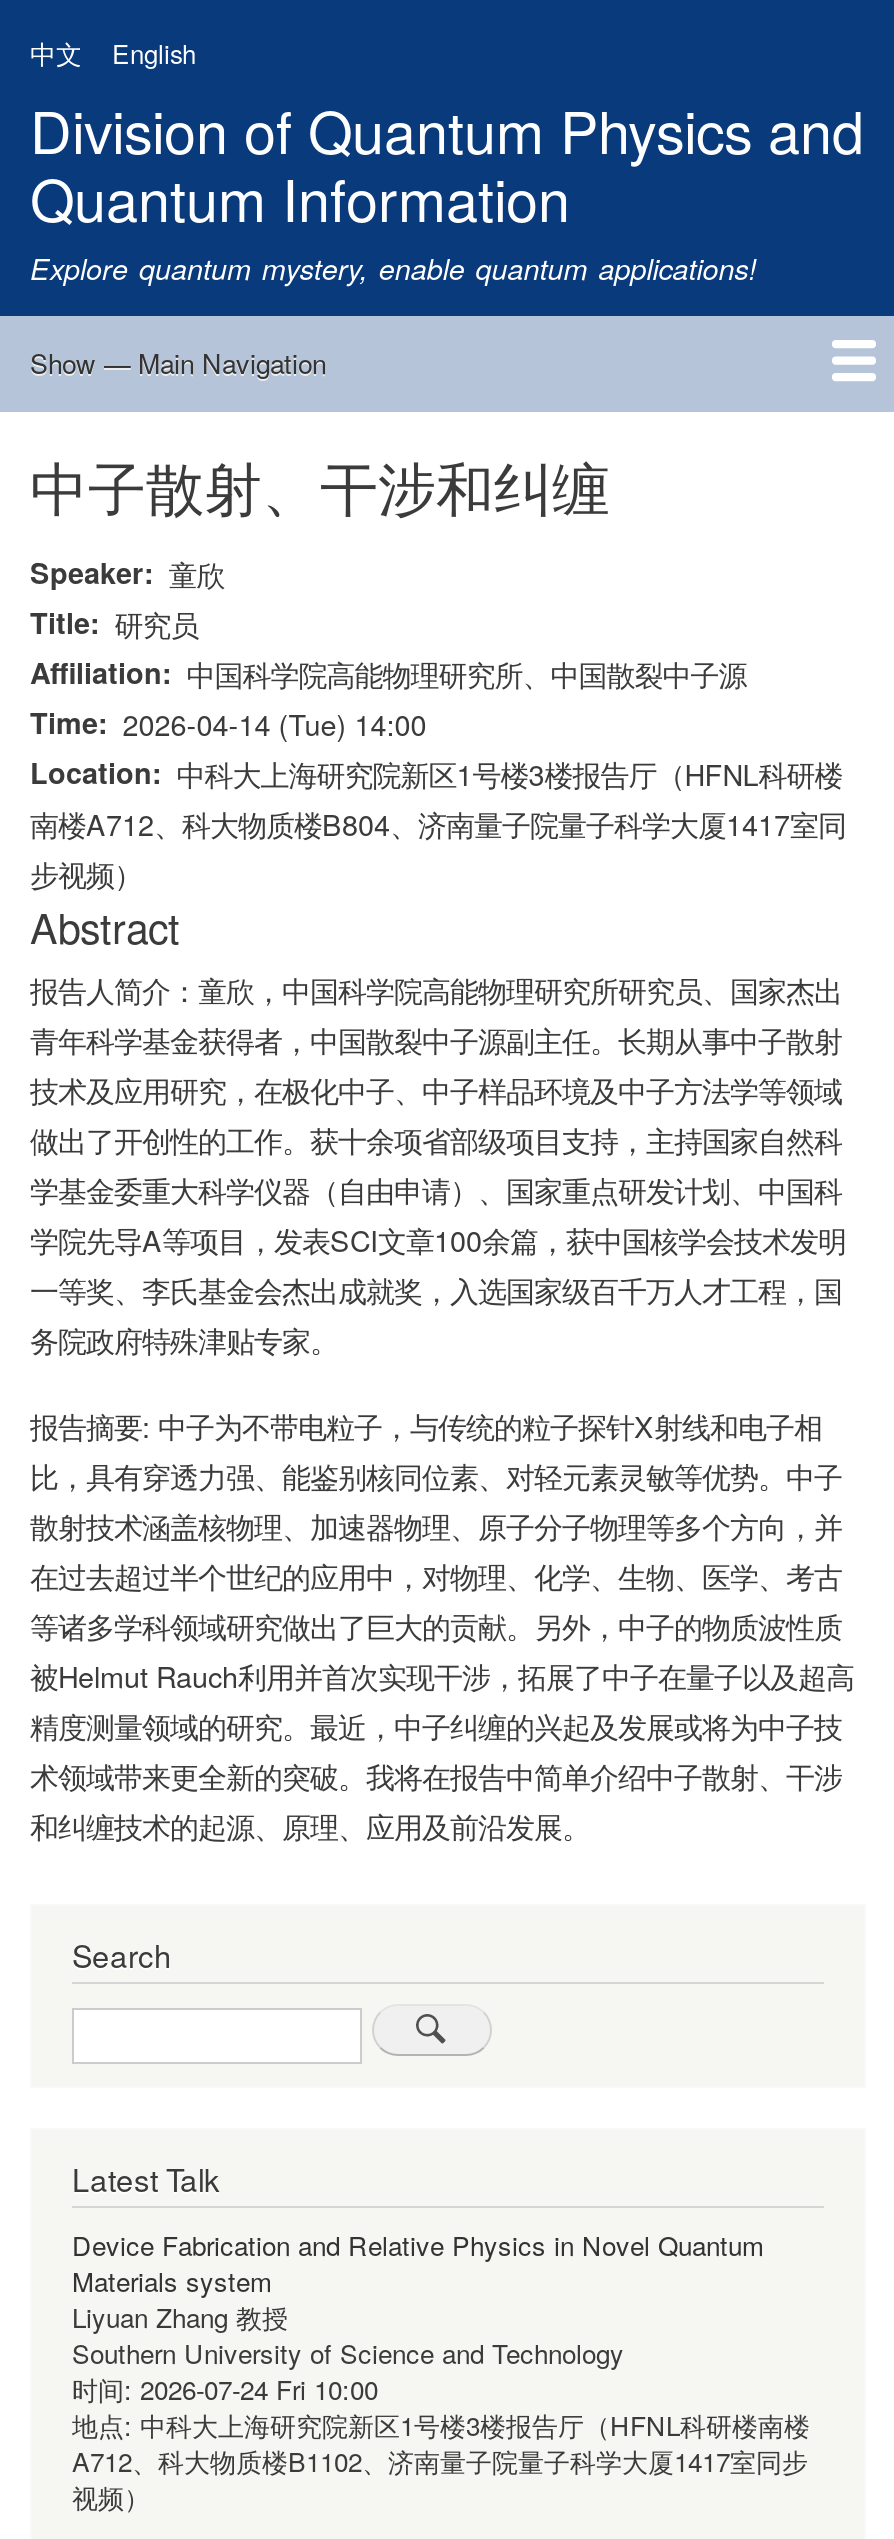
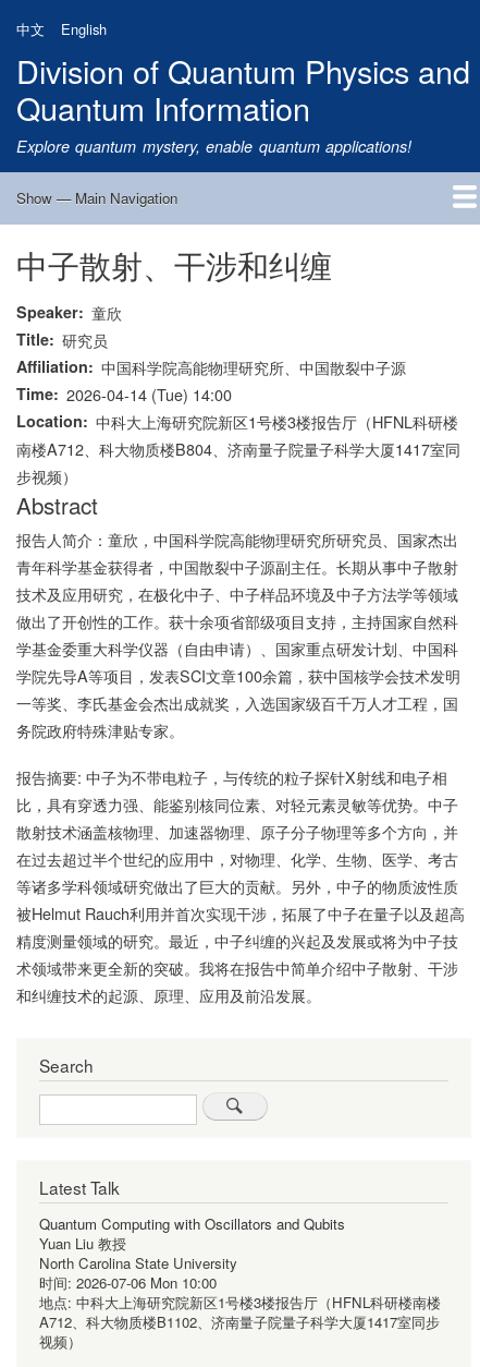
- Device Fabrication and Relative Physics in Novel Quantum
- Materials system
- Liyuan Zhang 教授
- Southern University of Science and Technology
- 时间: 2026-07-24 Fri 10:00
+ Quantum Computing with Oscillators and Qubits
+ Yuan Liu 教授
+ North Carolina State University
+ 时间: 2026-07-06 Mon 10:00
